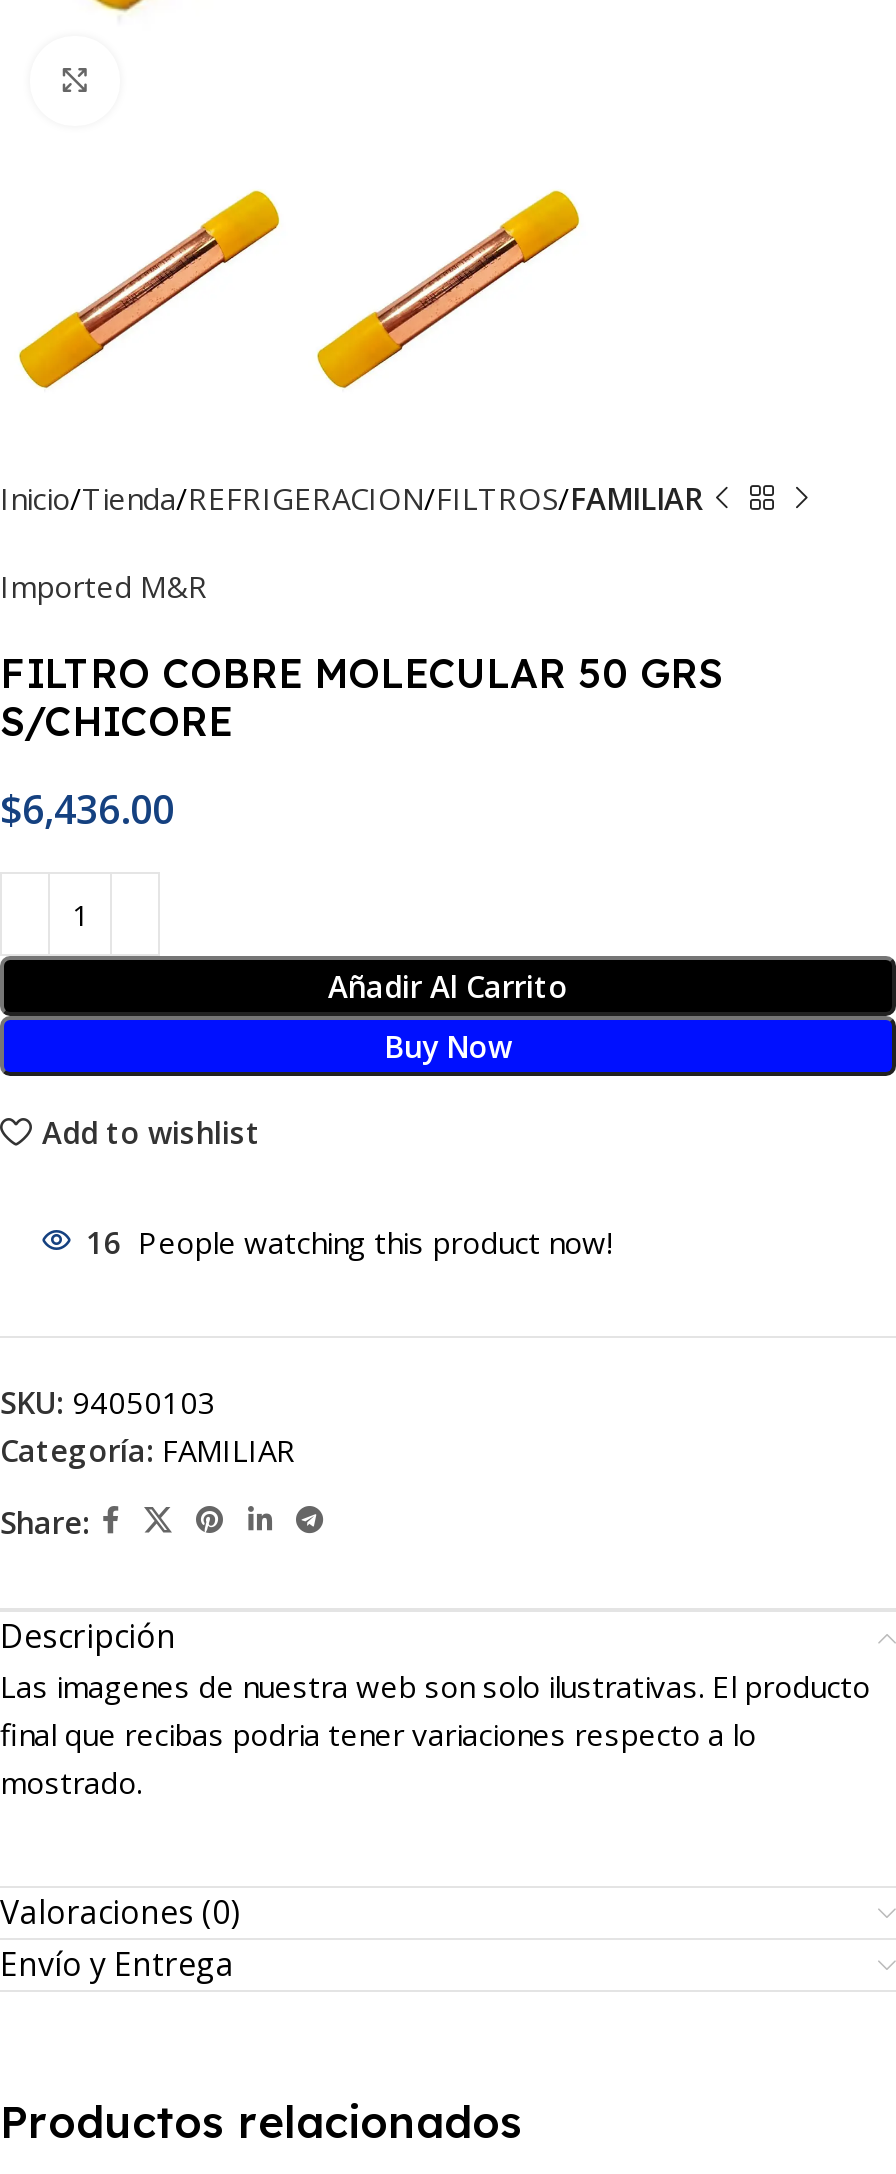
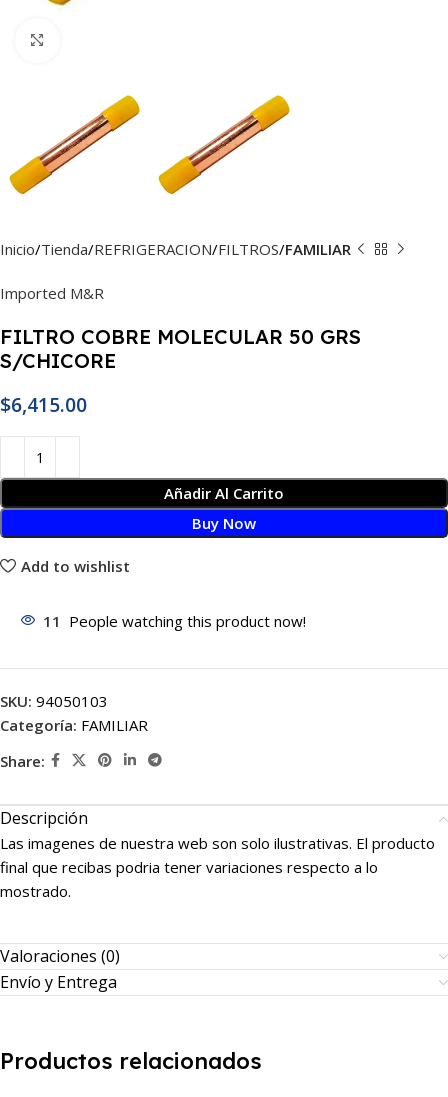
- $6,436.00
+ $6,415.00

- 16 People watching this product now!
+ 11 People watching this product now!
